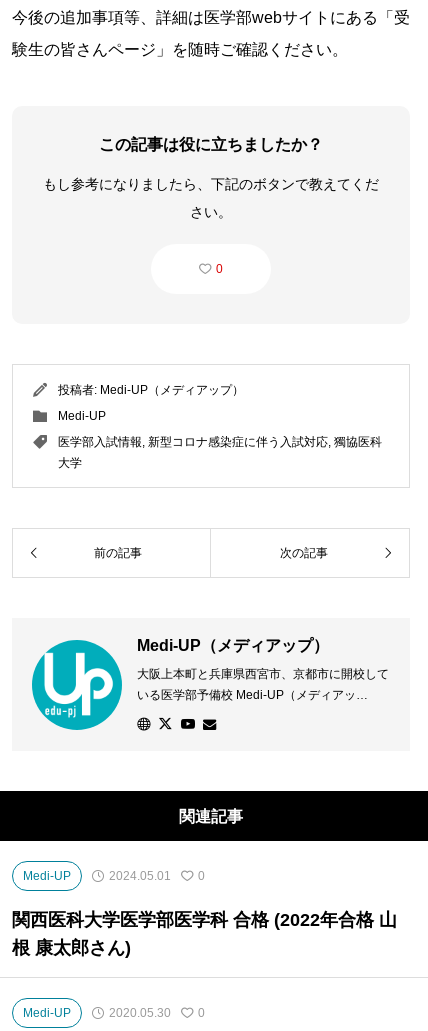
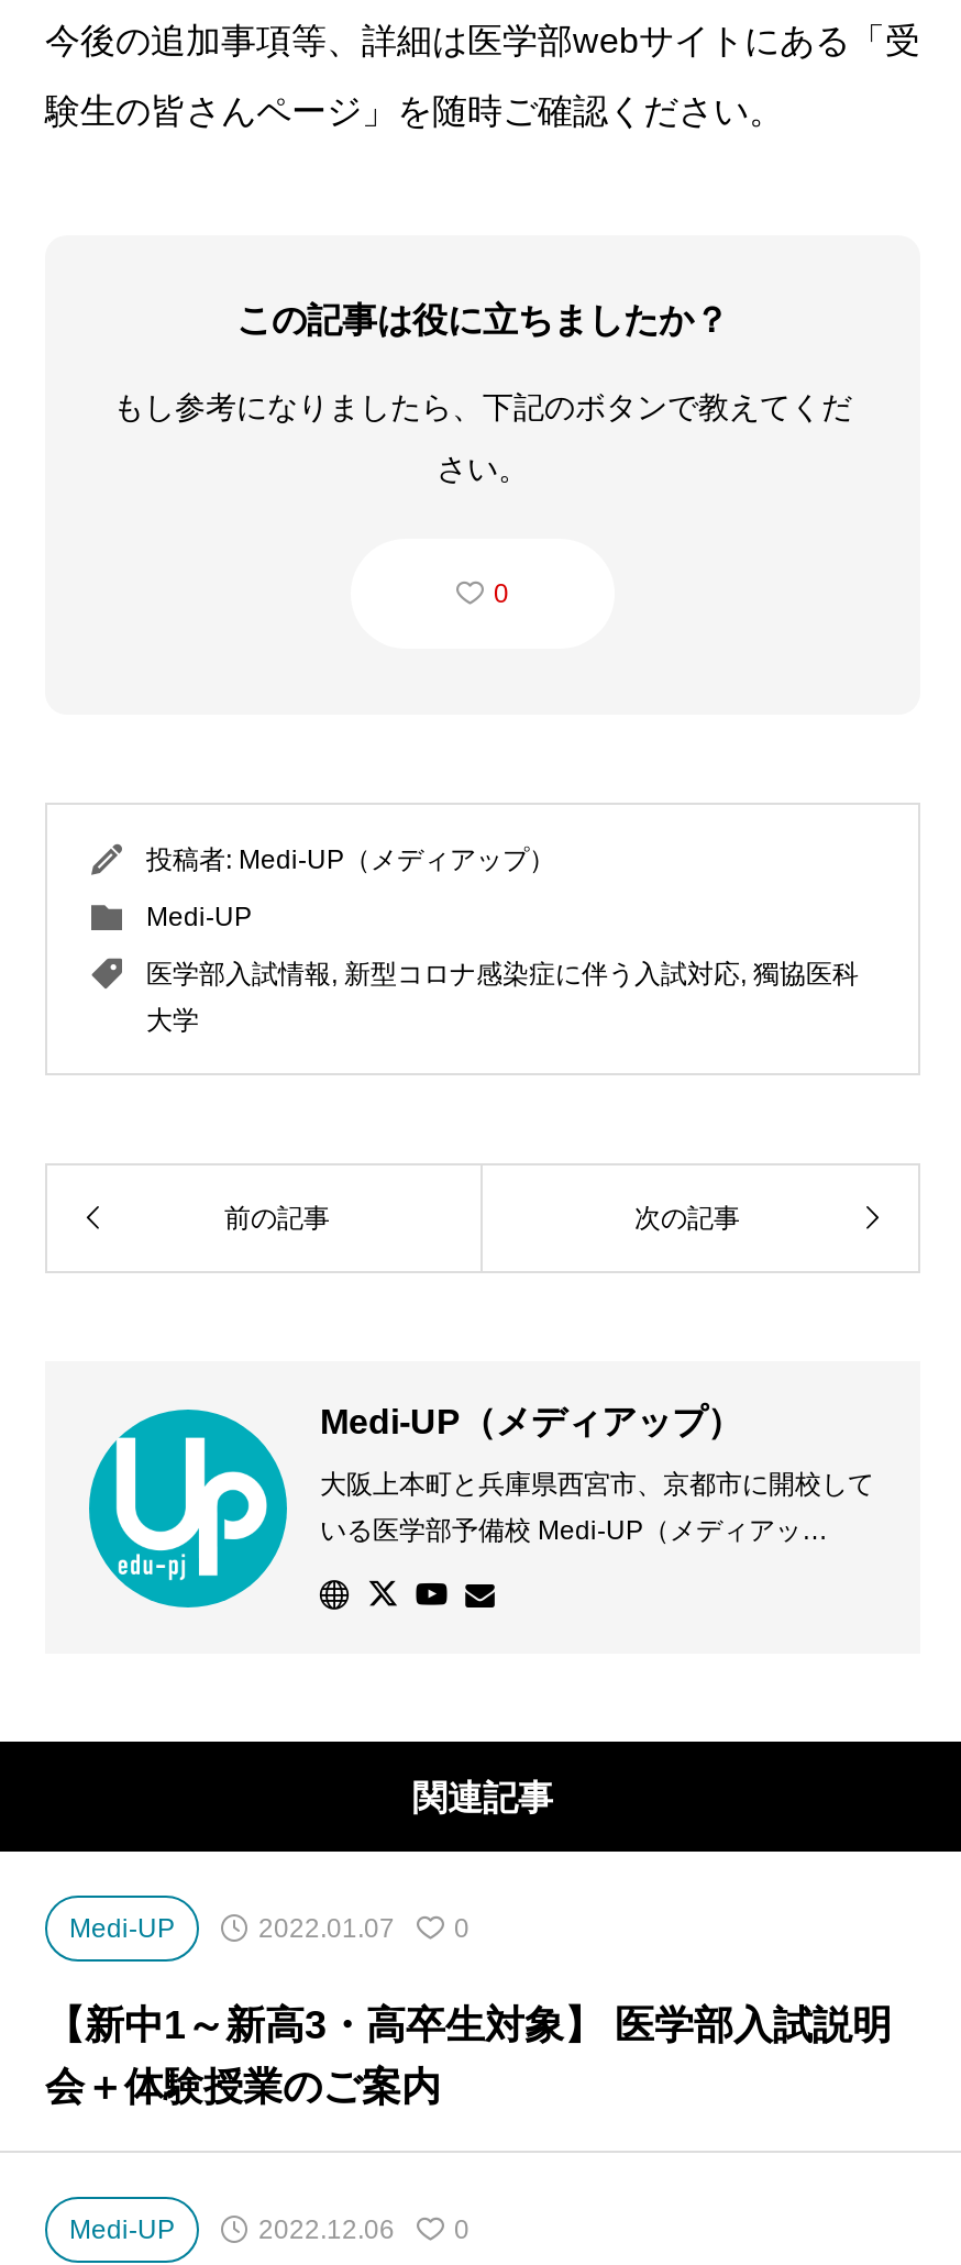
- 2024.05.01 0
+ 2022.01.07 0

- 関西医科大学医学部医学科 合格 (2022年合格 山
- 根 康太郎さん)
+ 【新中1～新高3・高卒生対象】 医学部入試説明
+ 会＋体験授業のご案内

- 2020.05.30 0
+ 2022.12.06 0
